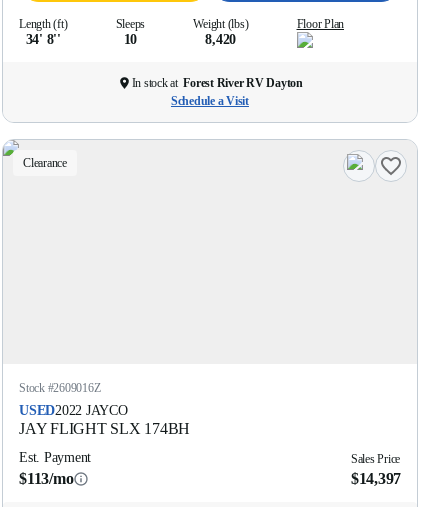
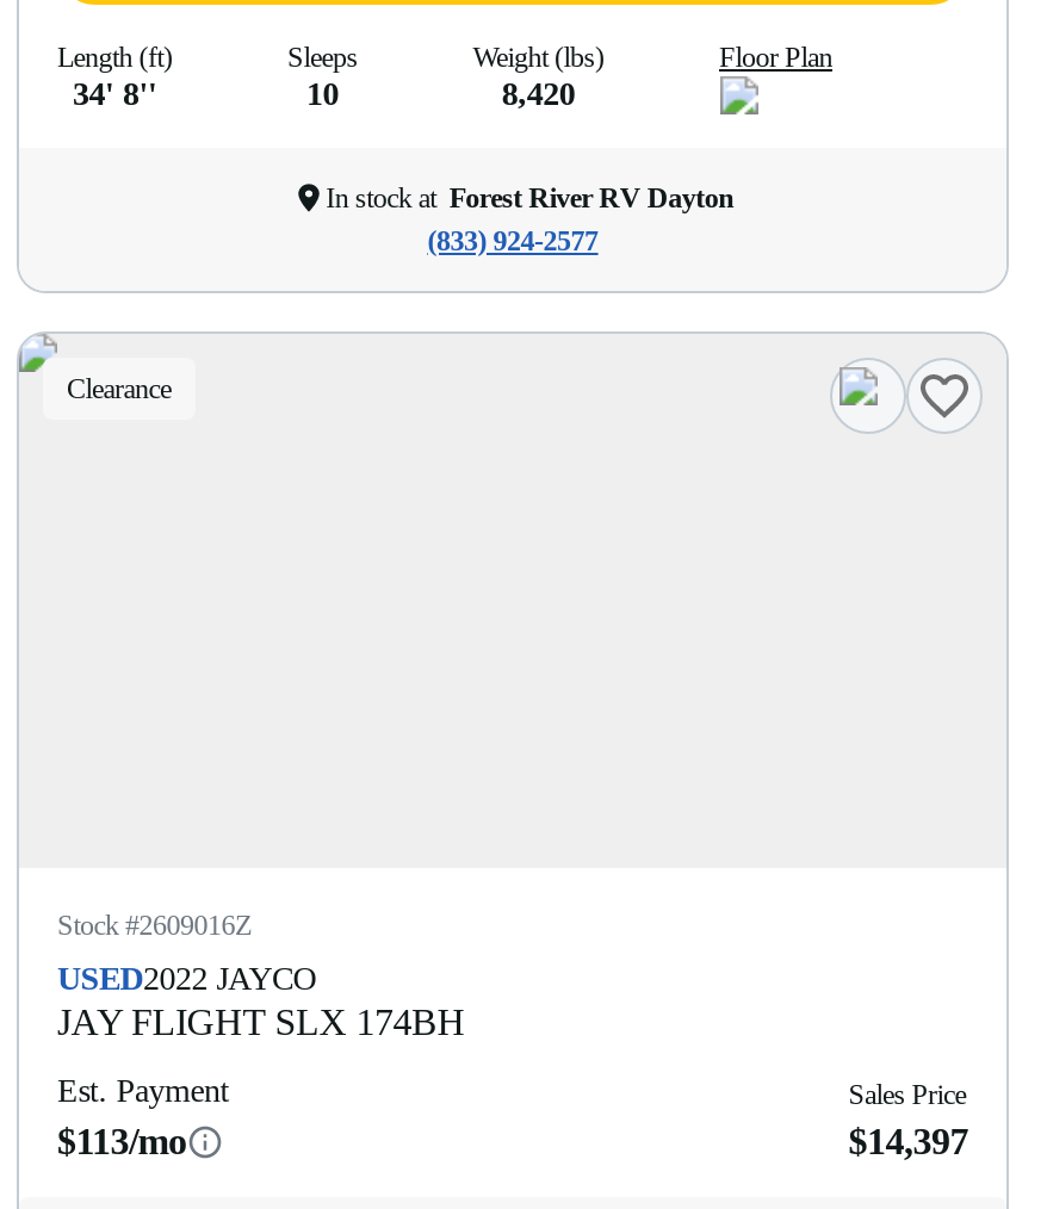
- Schedule a Visit
+ (833) 924-2577
